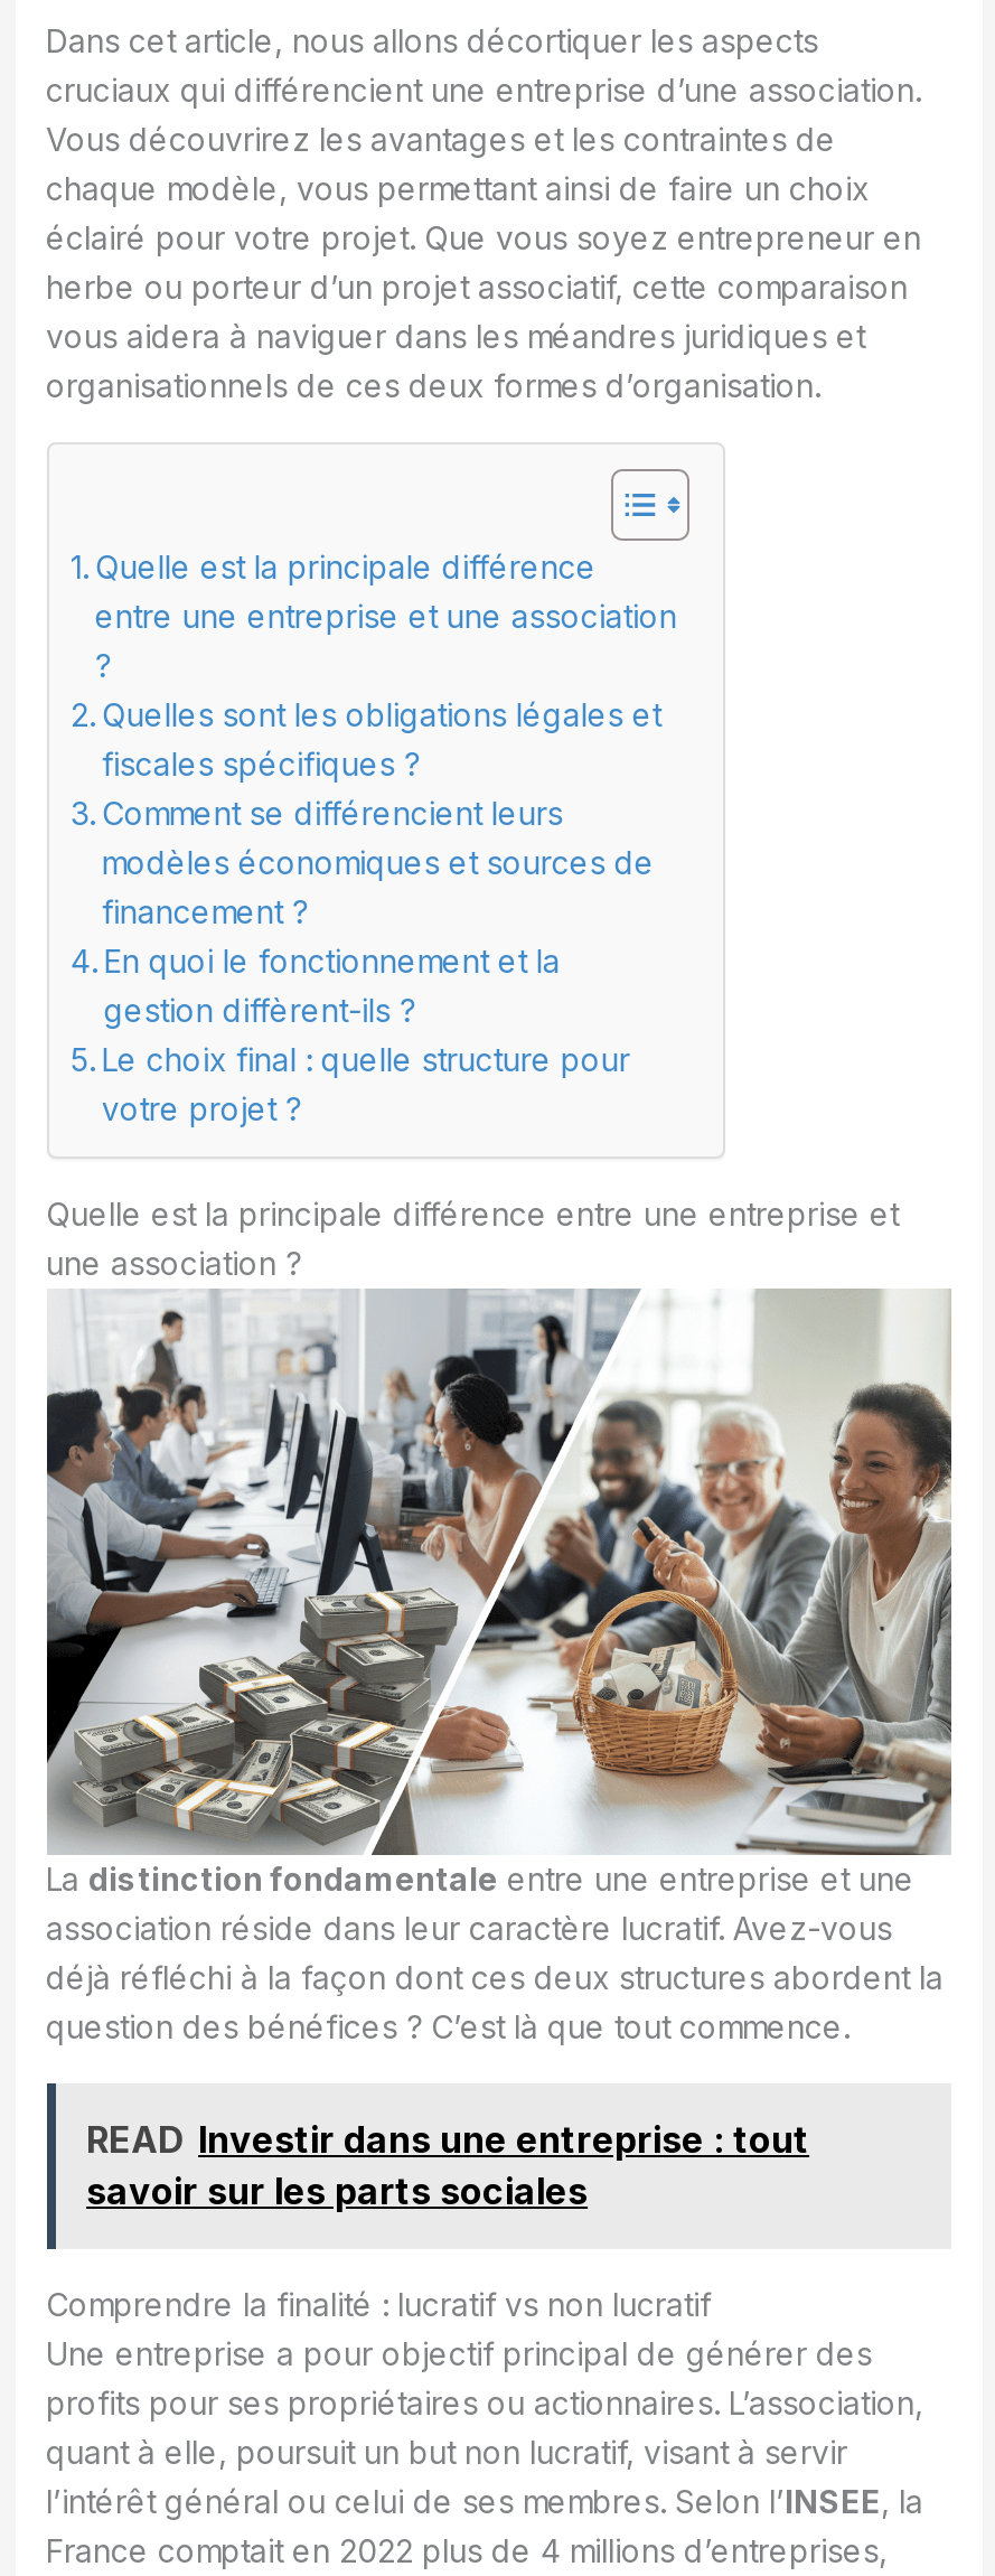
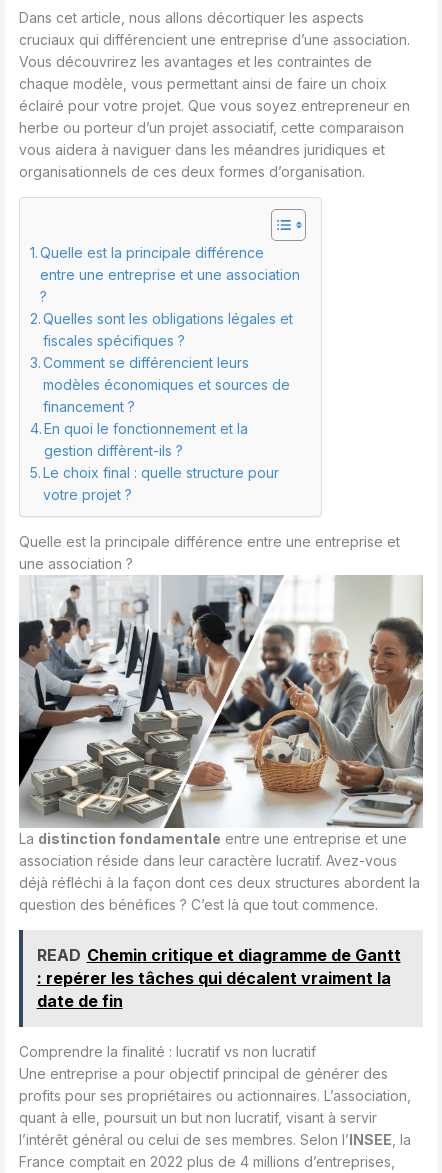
- READ Investir dans une entreprise : tout
- savoir sur les parts sociales
+ READ Chemin critique et diagramme de Gantt
+ : repérer les tâches qui décalent vraiment la
+ date de fin
